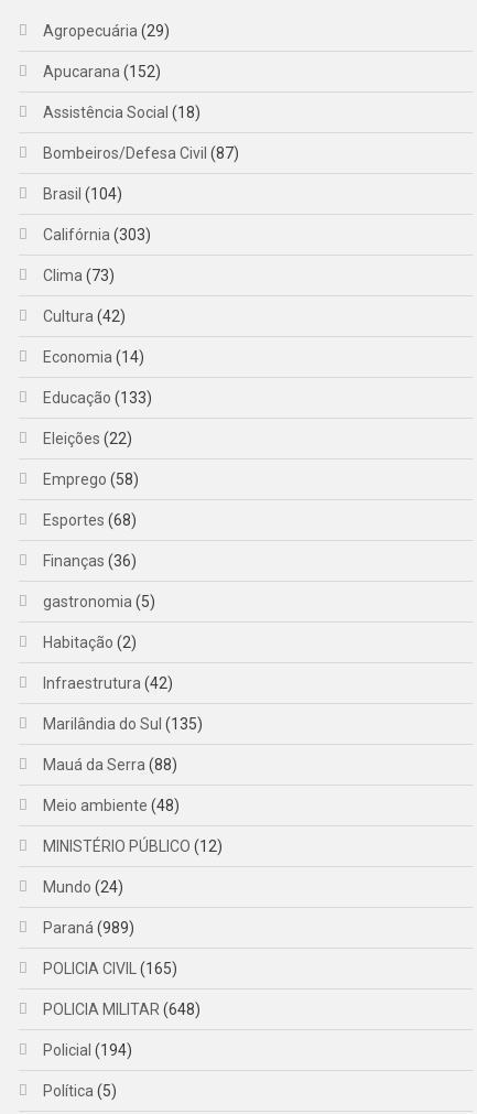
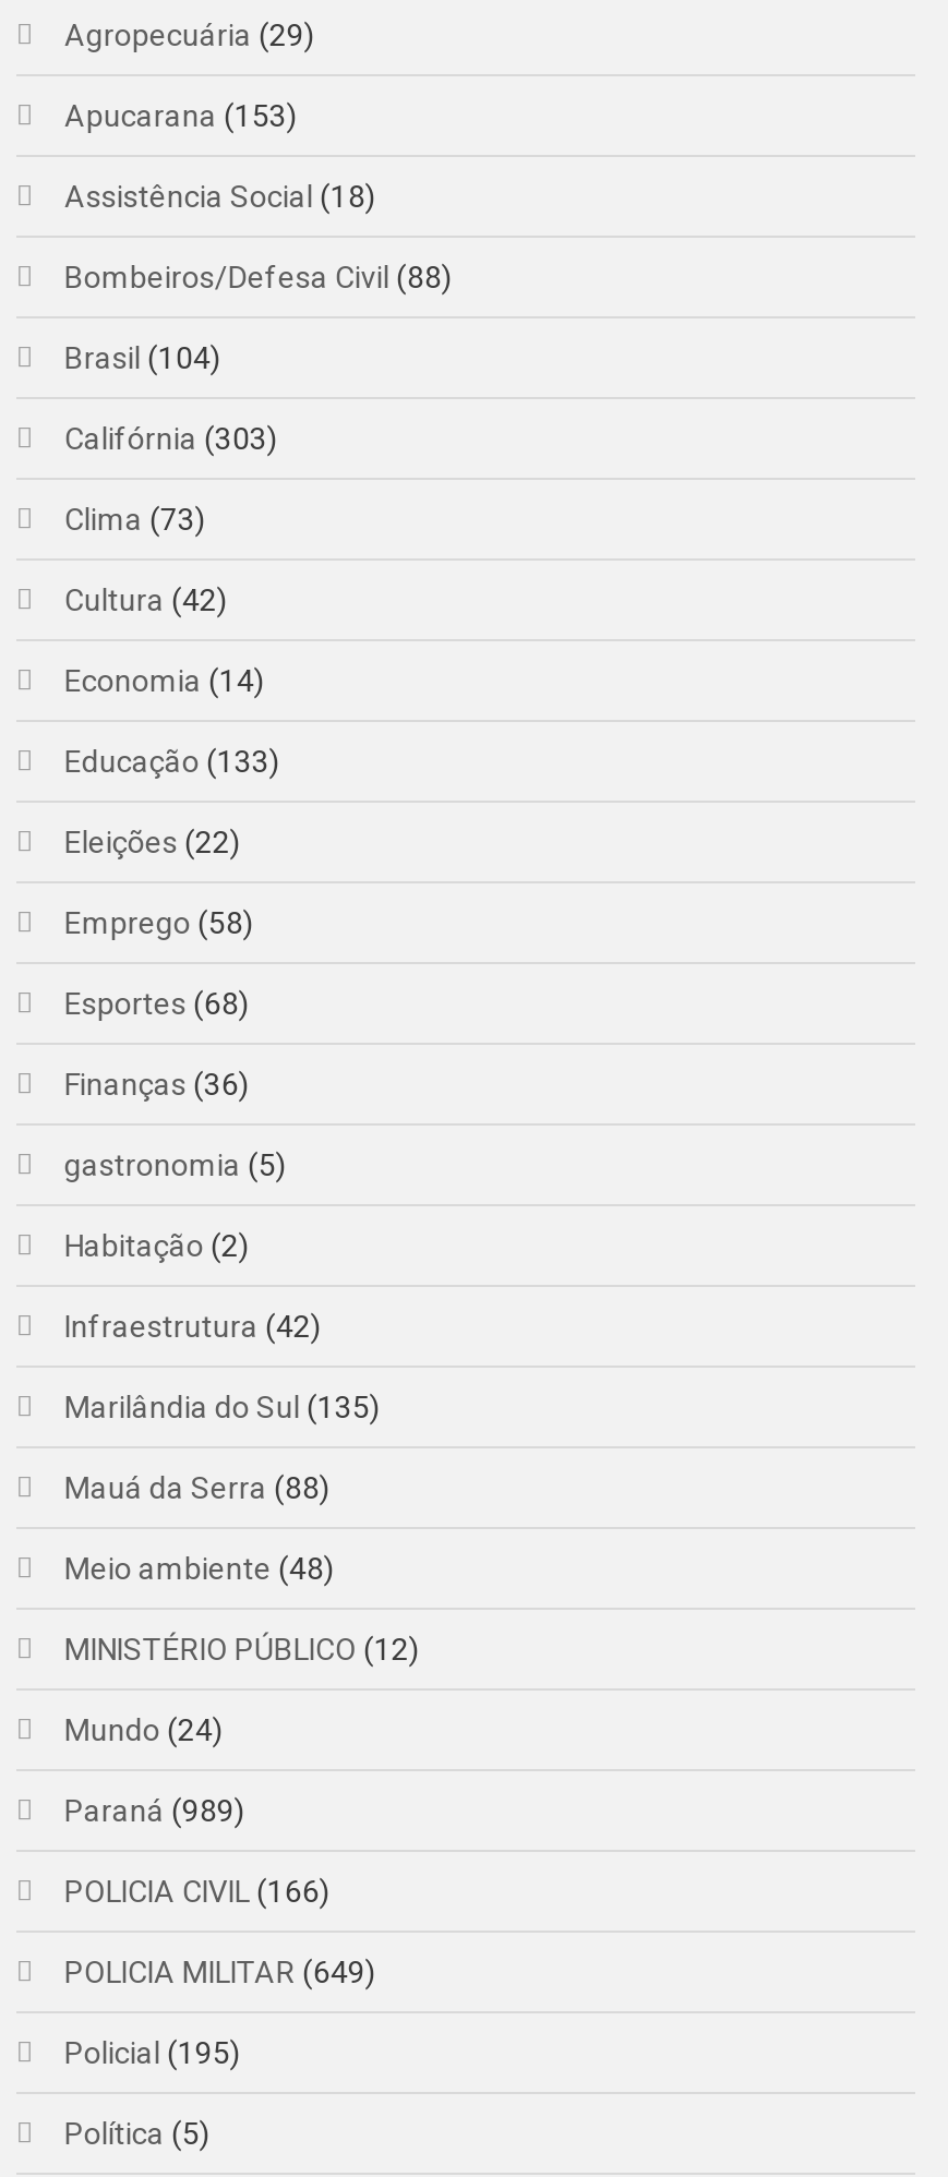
- Apucarana (152)
+ Apucarana (153)

- Bombeiros/Defesa Civil (87)
+ Bombeiros/Defesa Civil (88)

- POLICIA CIVIL (165)
+ POLICIA CIVIL (166)

- POLICIA MILITAR (648)
+ POLICIA MILITAR (649)

- Policial (194)
+ Policial (195)
